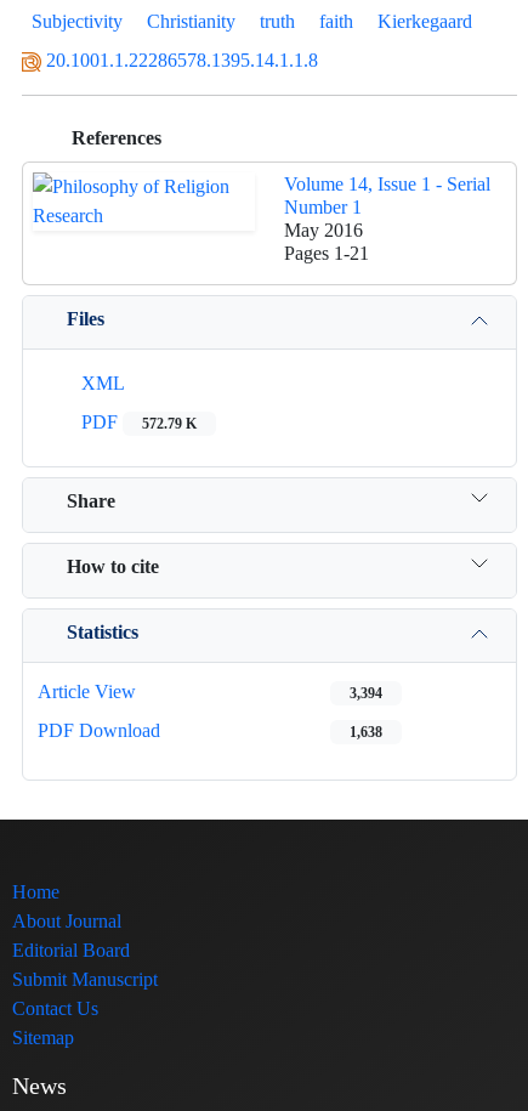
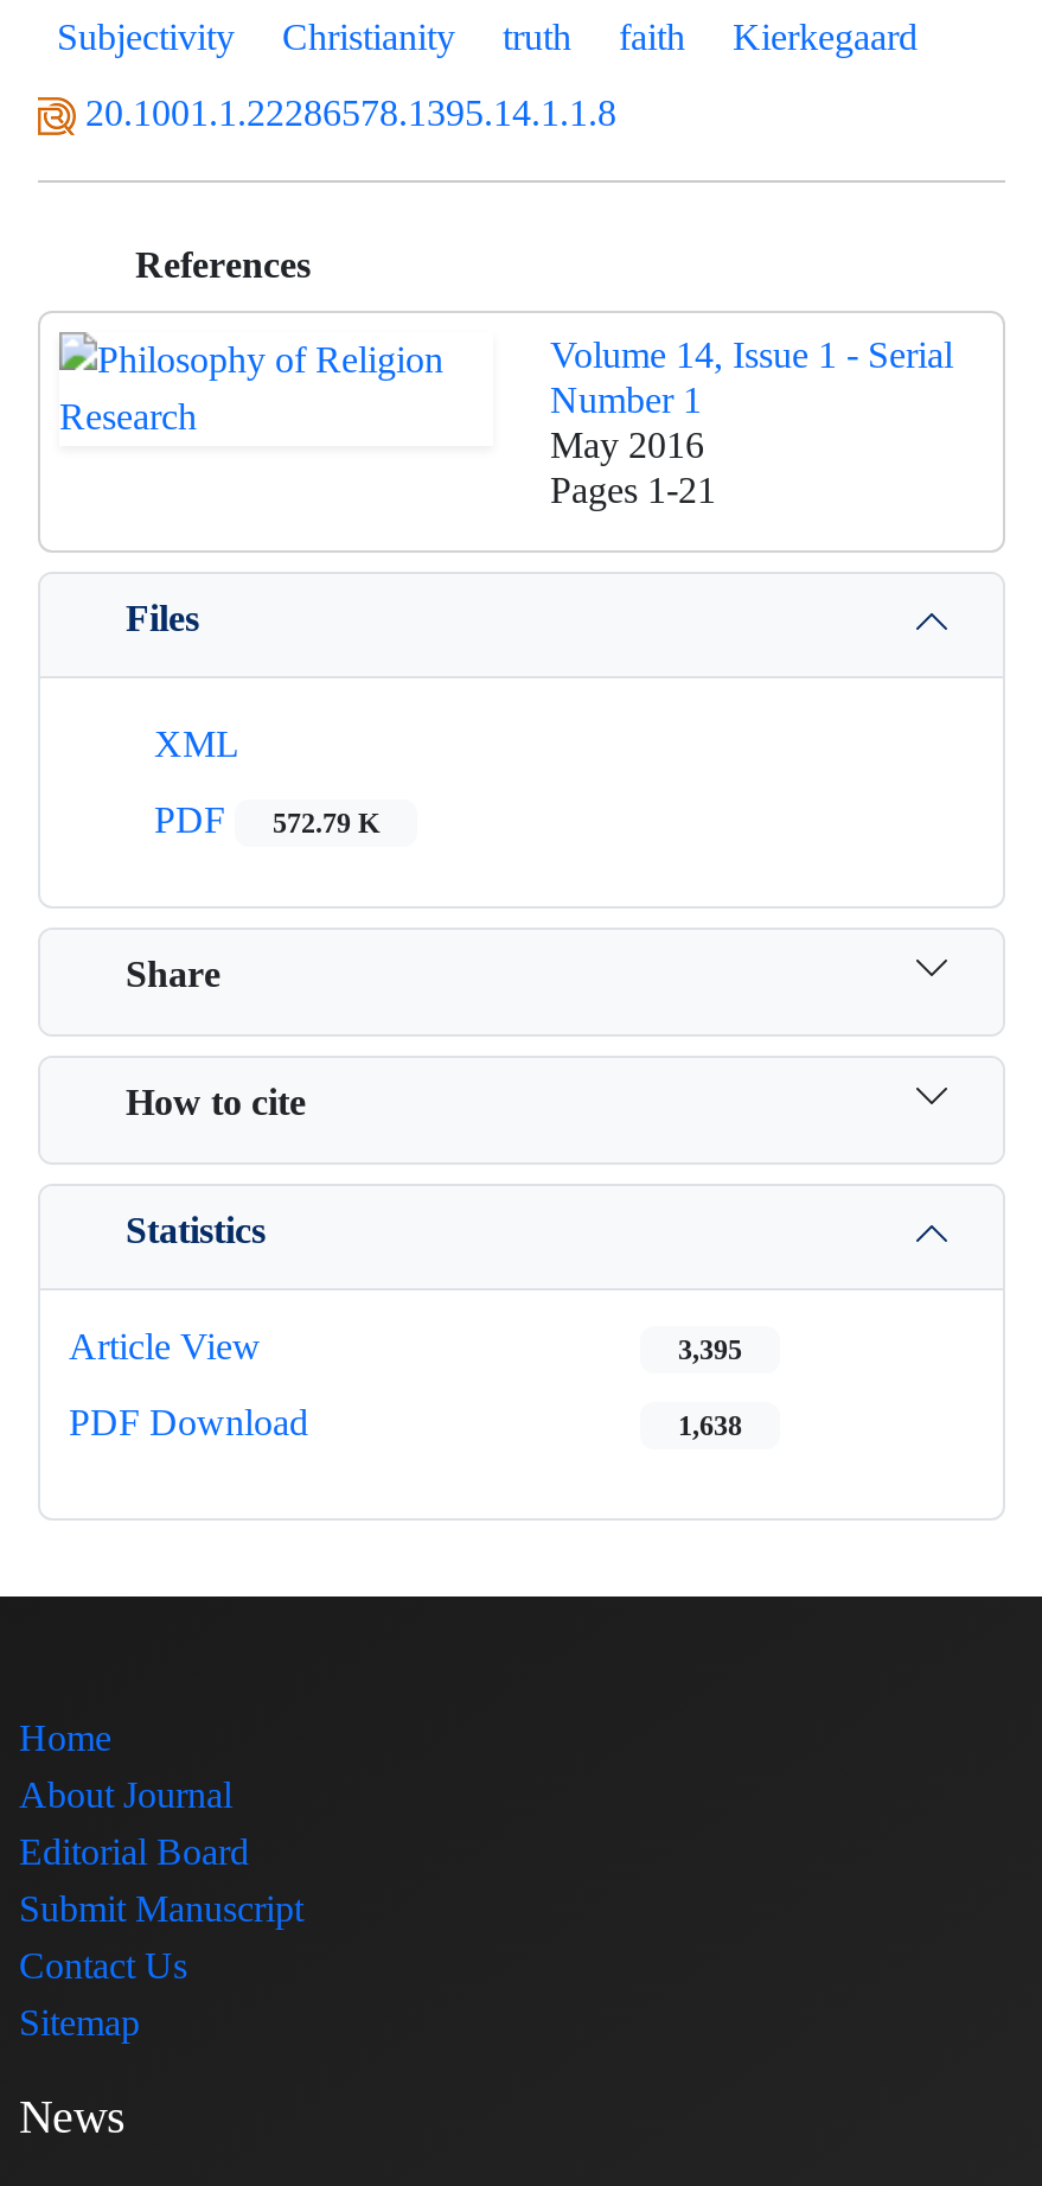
- 3,394
+ 3,395
